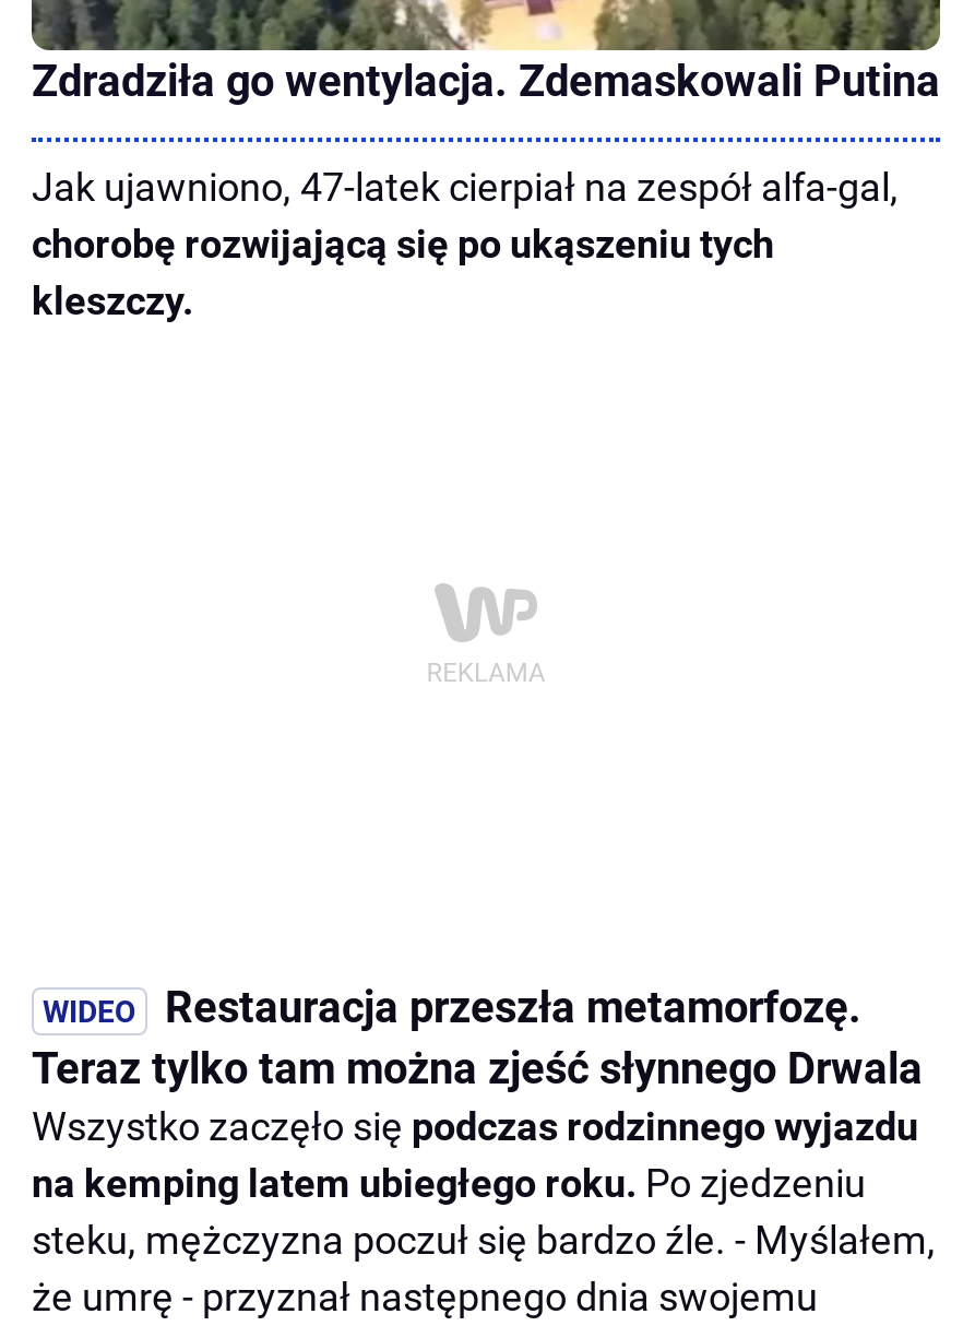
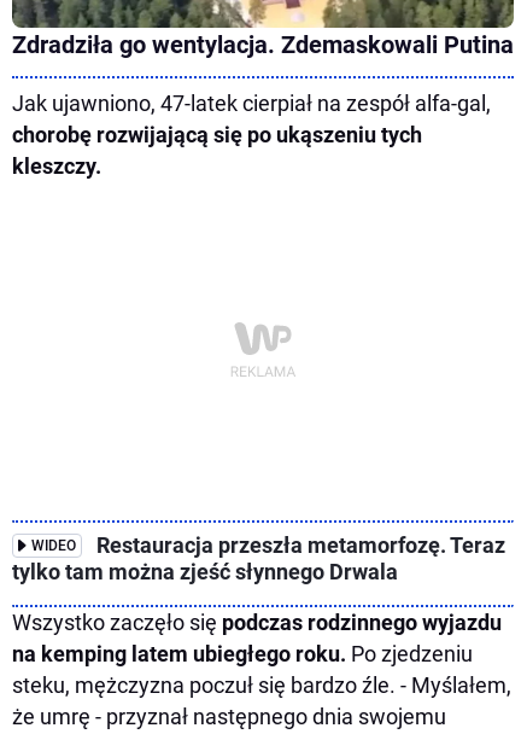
- Restauracja przeszła metamorfozę.
- Teraz tylko tam można zjeść słynnego Drwala
+ WIDEO
+ Restauracja przeszła metamorfozę. Teraz
+ tylko tam można zjeść słynnego Drwala
